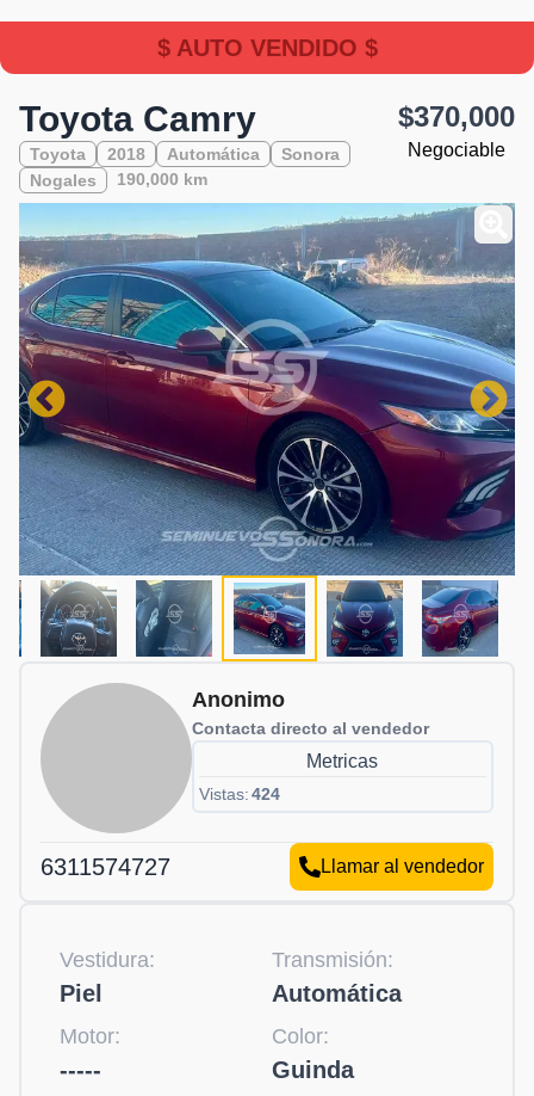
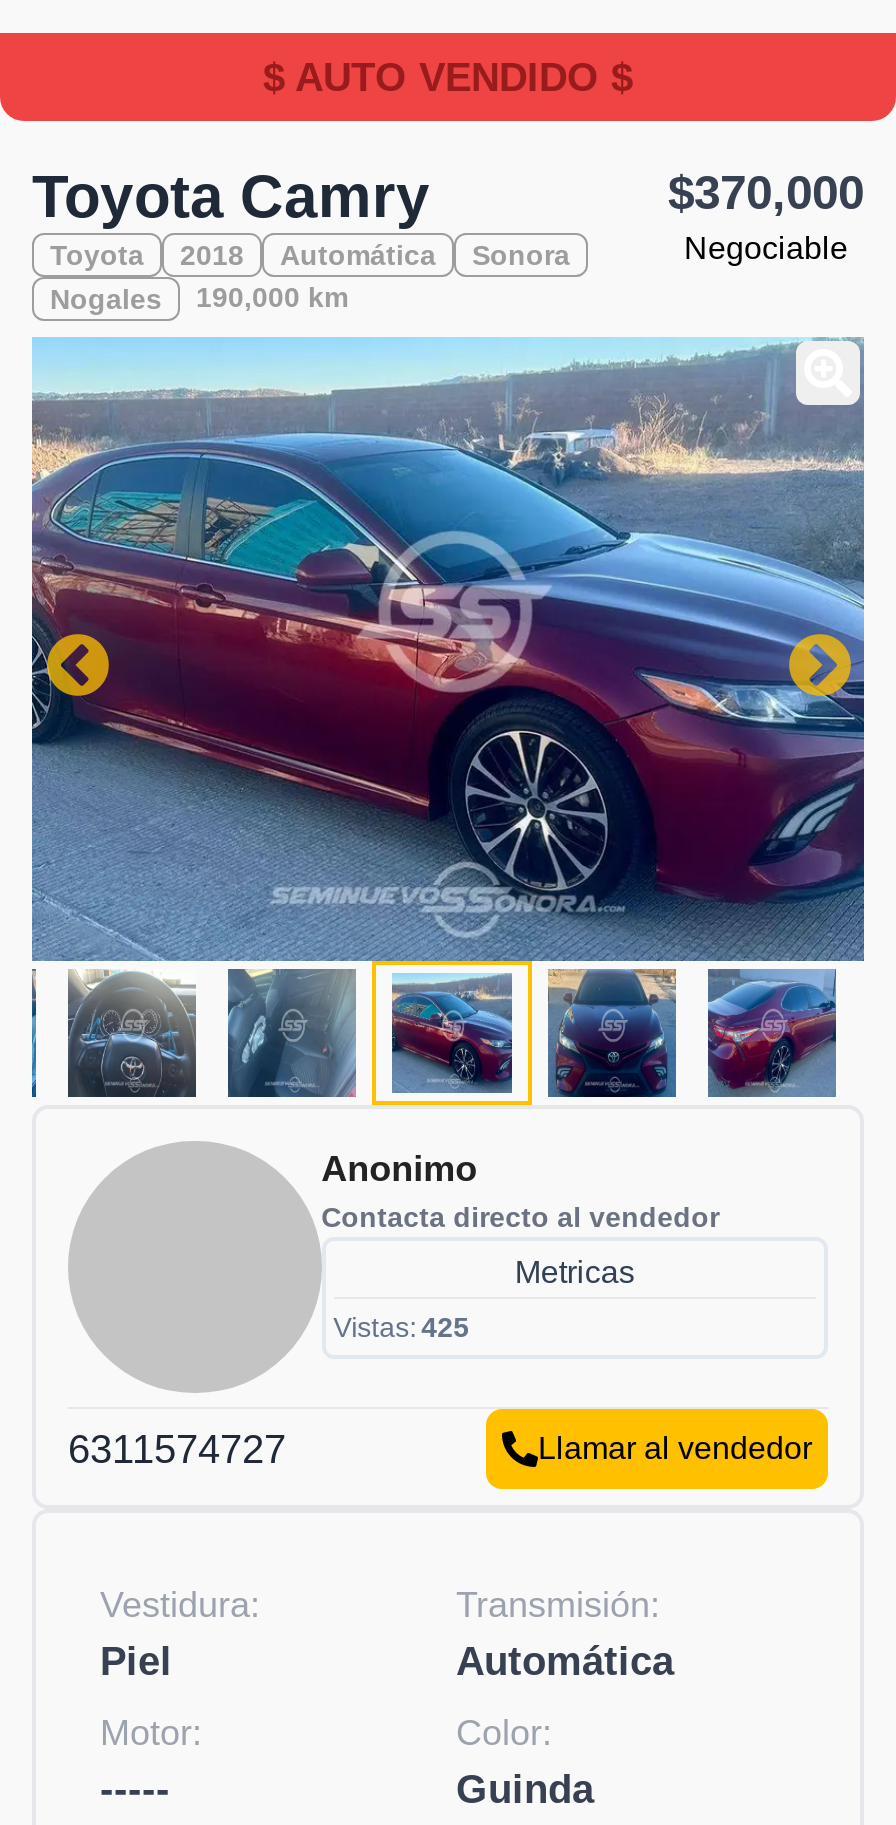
- Vistas: 424
+ Vistas: 425
